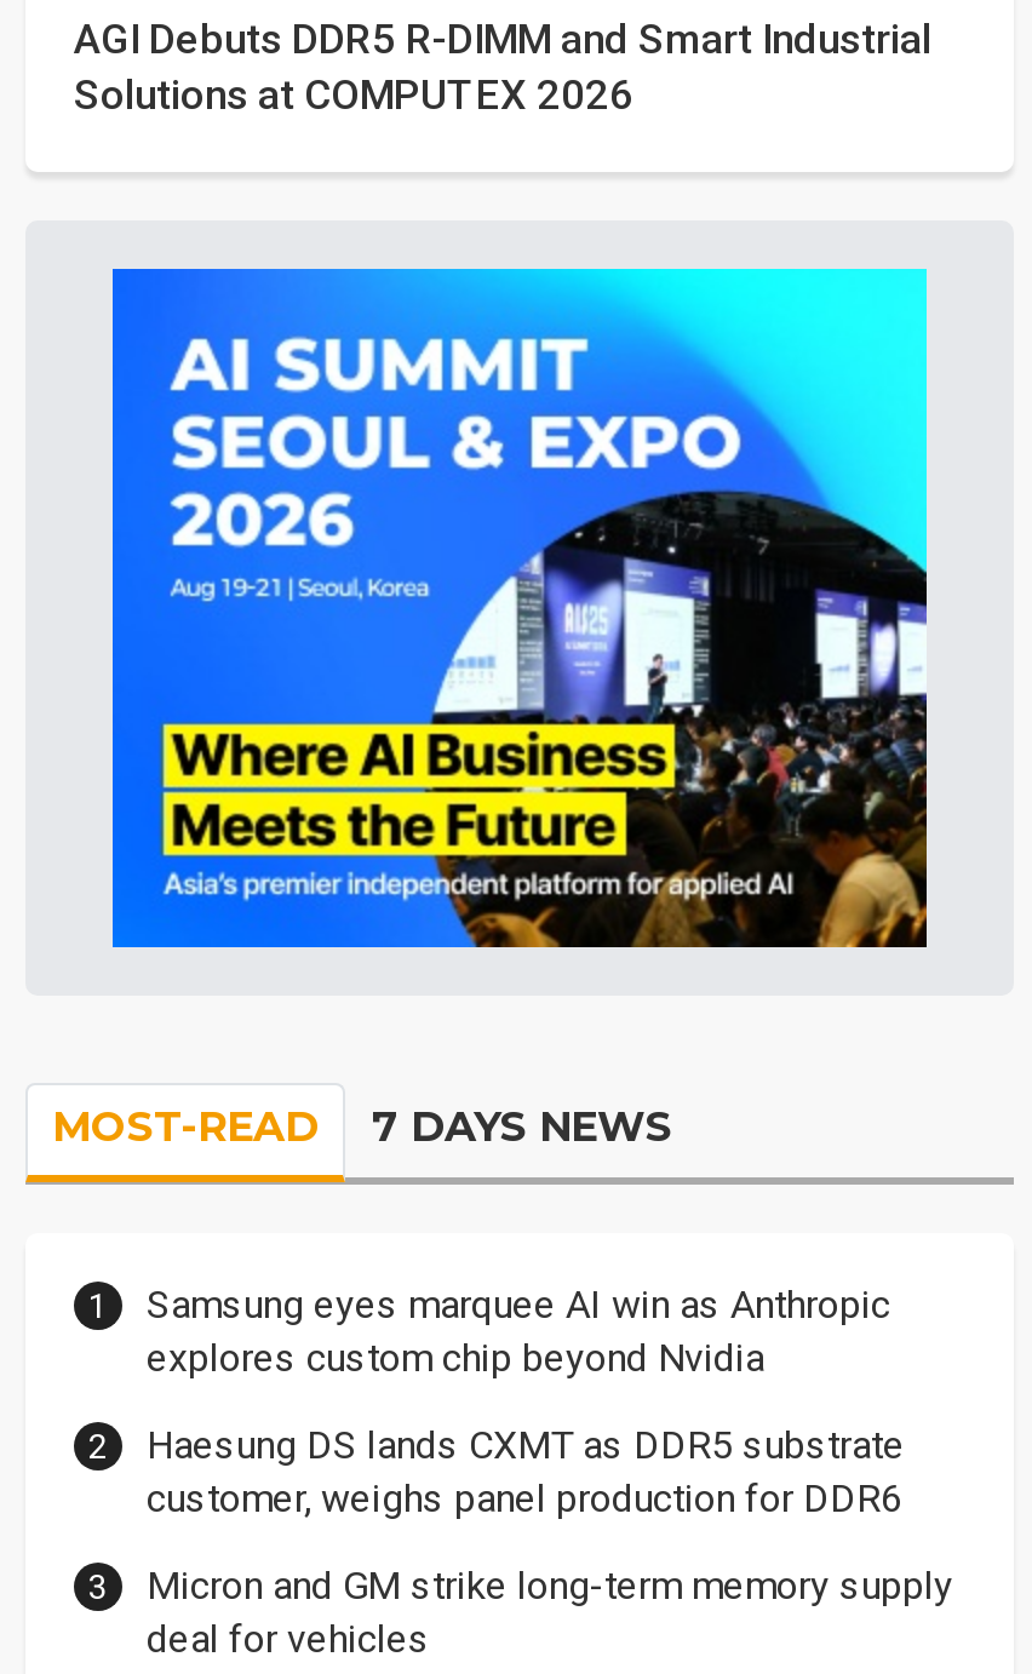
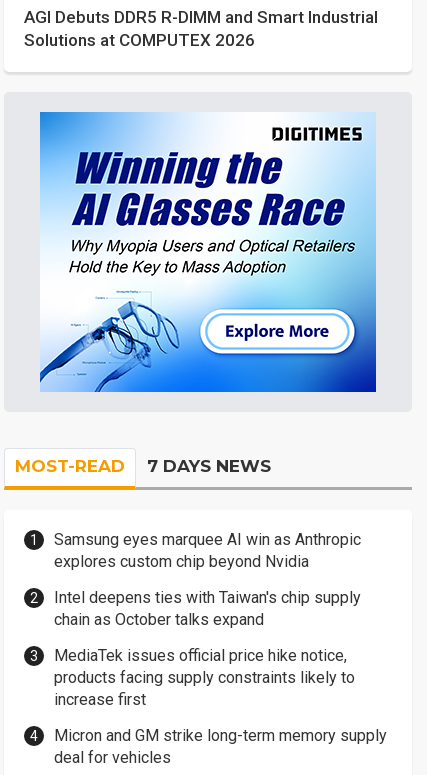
- [image]
+ [image]

- Haesung DS lands CXMT as DDR5 substrate
- customer, weighs panel production for DDR6
+ Intel deepens ties with Taiwan's chip supply
+ chain as October talks expand
+ MediaTek issues official price hike notice,
+ products facing supply constraints likely to
+ increase first
